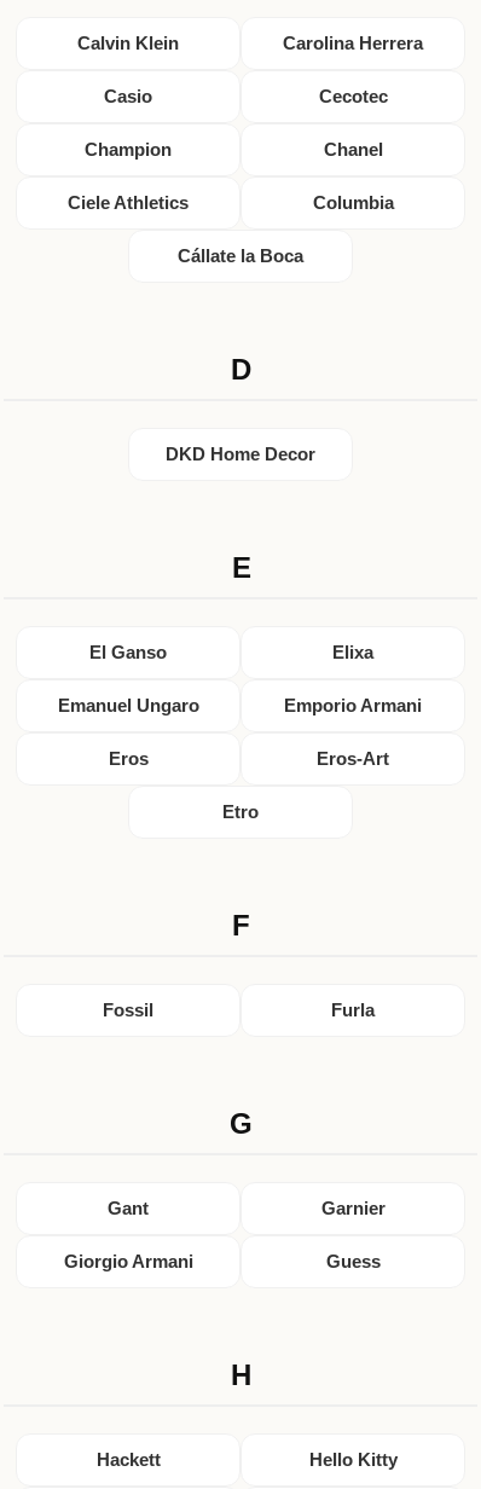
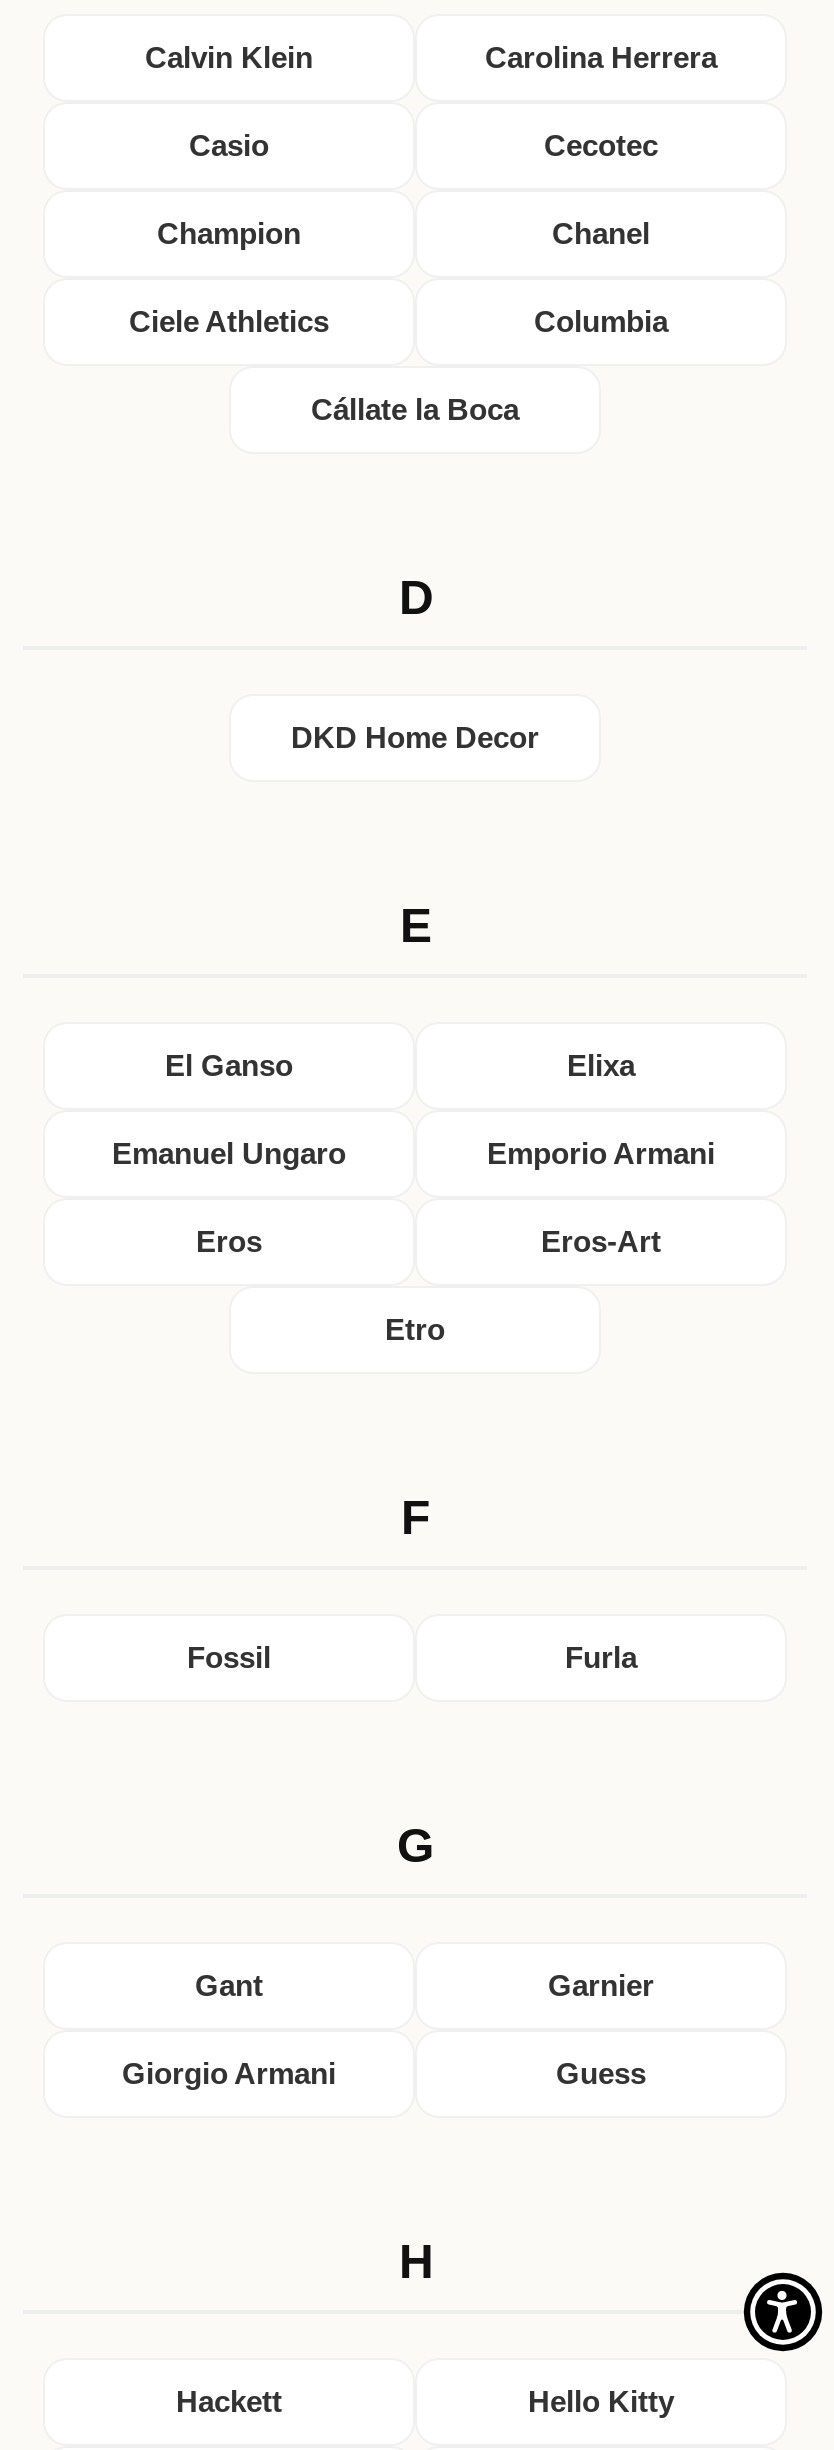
+ [image]
